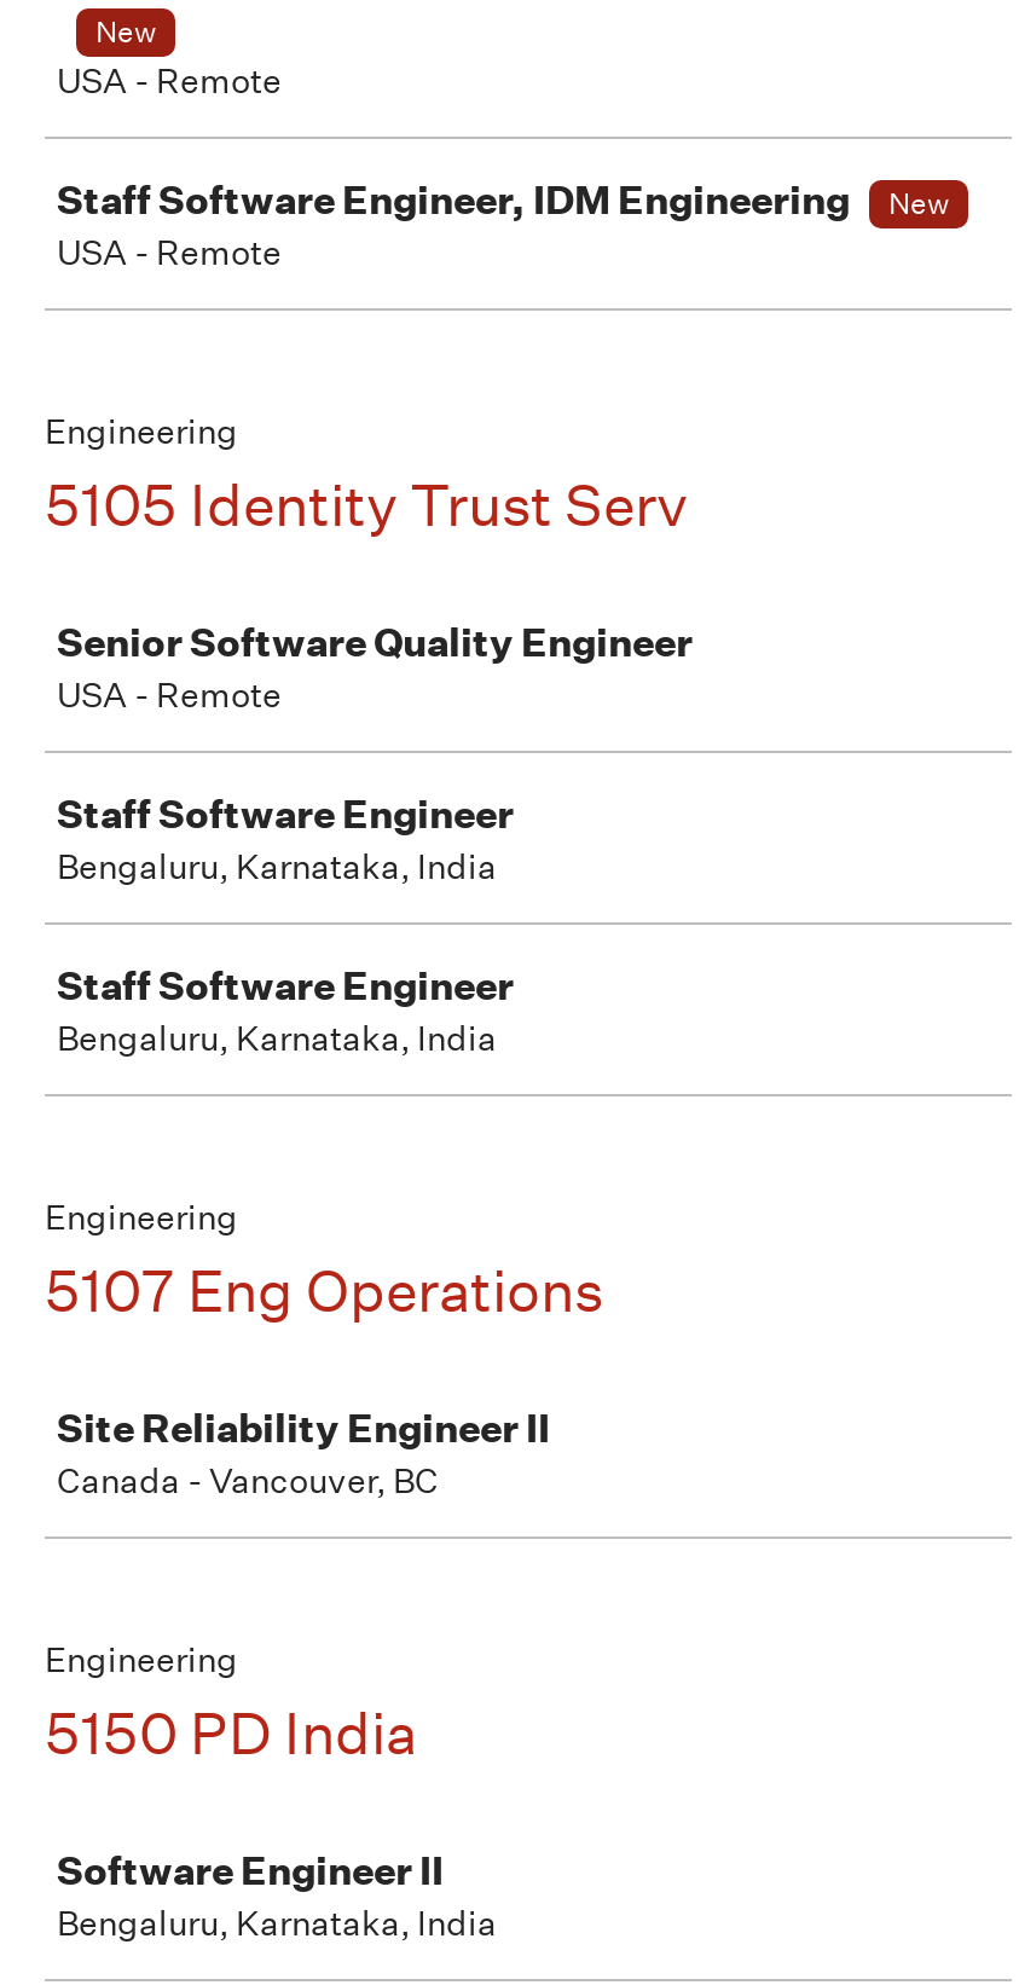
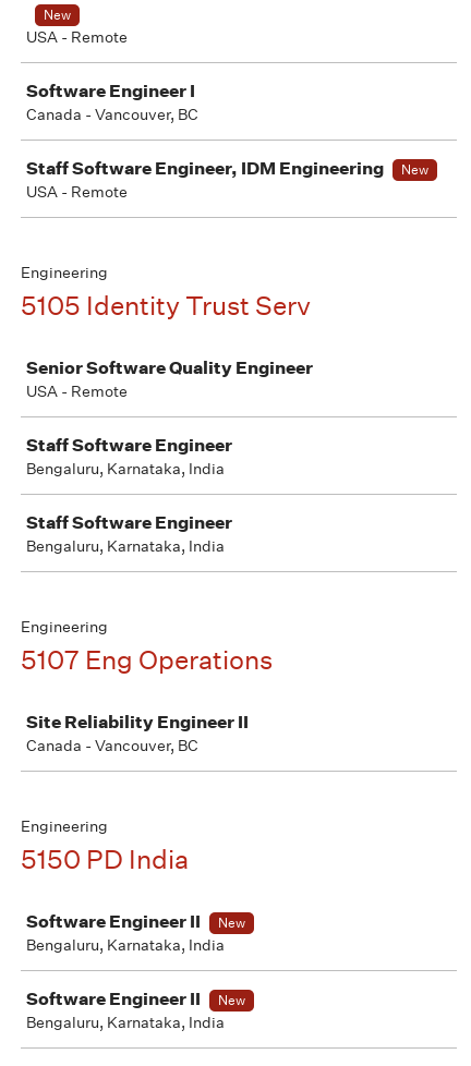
+ Software Engineer I
+ Canada - Vancouver, BC

+ New
+ Bengaluru, Karnataka, India
+ Software Engineer II
+ New
